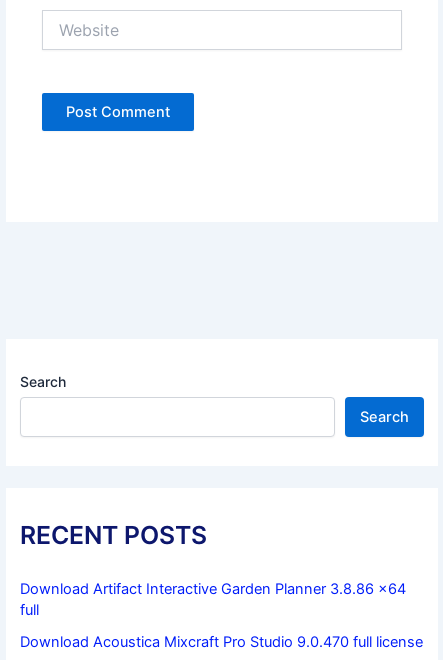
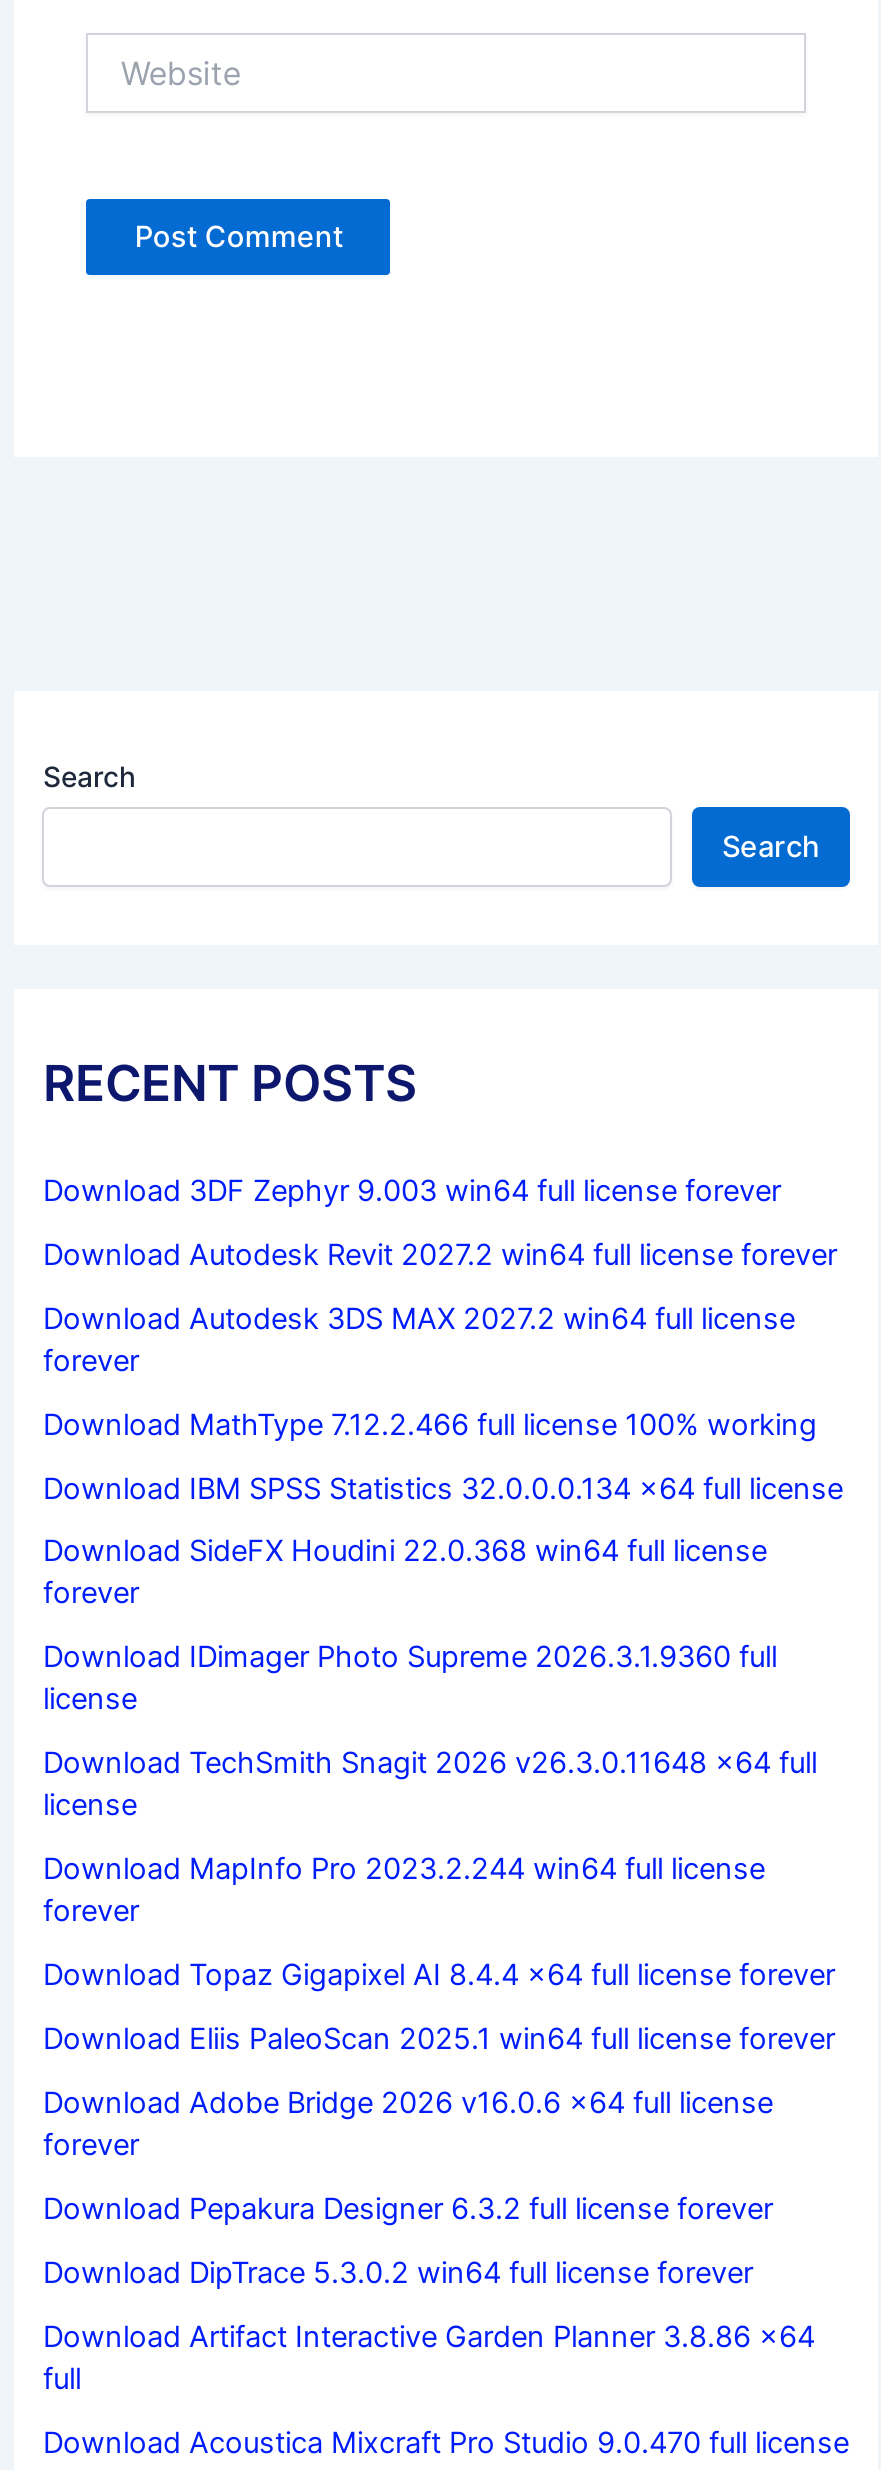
+ Download 3DF Zephyr 9.003 win64 full license forever
+ Download Autodesk Revit 2027.2 win64 full license forever
+ Download Autodesk 3DS MAX 2027.2 win64 full license
+ forever
+ Download MathType 7.12.2.466 full license 100% working
+ Download IBM SPSS Statistics 32.0.0.0.134 x64 full license
+ Download SideFX Houdini 22.0.368 win64 full license
+ forever
+ Download IDimager Photo Supreme 2026.3.1.9360 full
+ license
+ Download TechSmith Snagit 2026 v26.3.0.11648 x64 full
+ license
+ Download MapInfo Pro 2023.2.244 win64 full license
+ forever
+ Download Topaz Gigapixel AI 8.4.4 x64 full license forever
+ Download Eliis PaleoScan 2025.1 win64 full license forever
+ Download Adobe Bridge 2026 v16.0.6 x64 full license
+ forever
+ Download Pepakura Designer 6.3.2 full license forever
+ Download DipTrace 5.3.0.2 win64 full license forever
